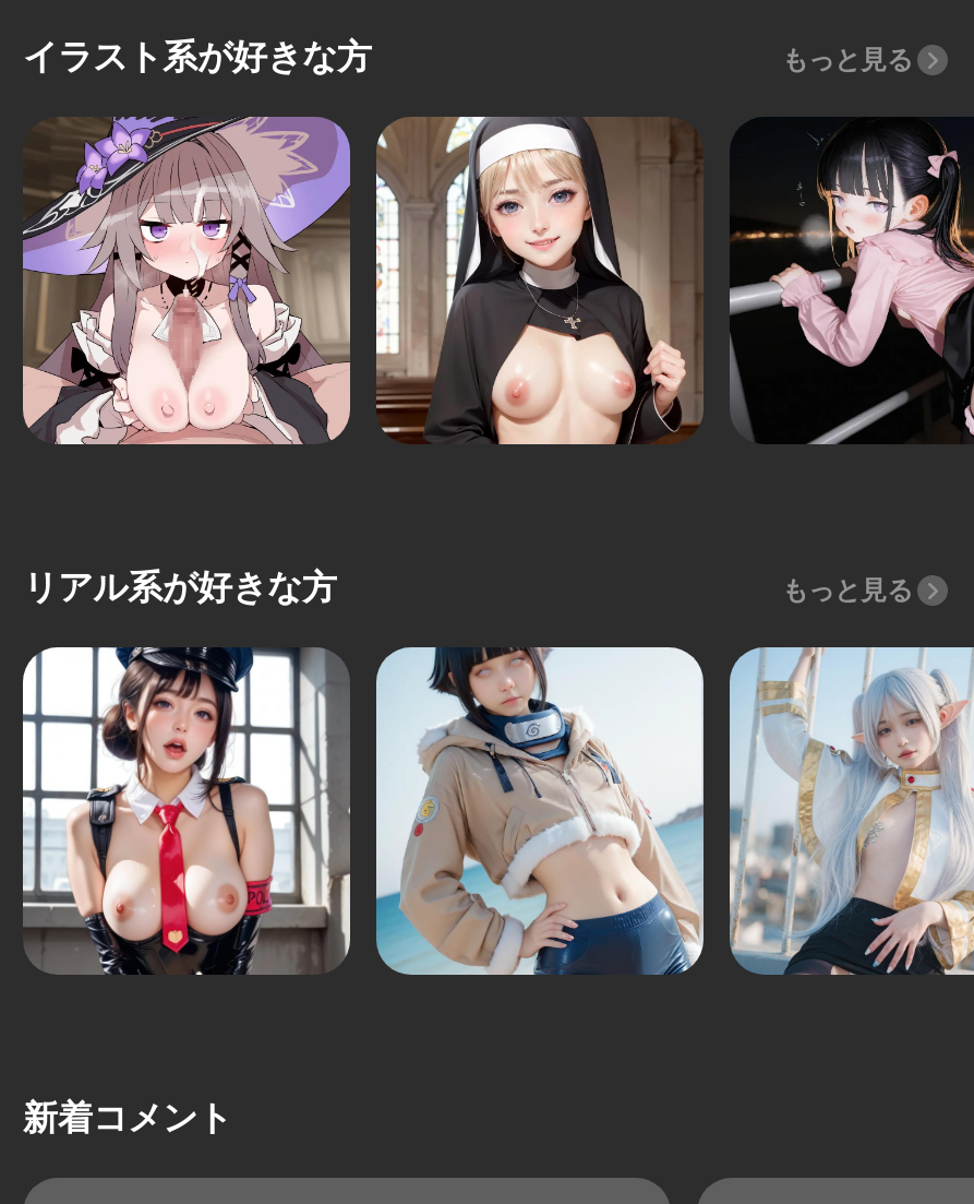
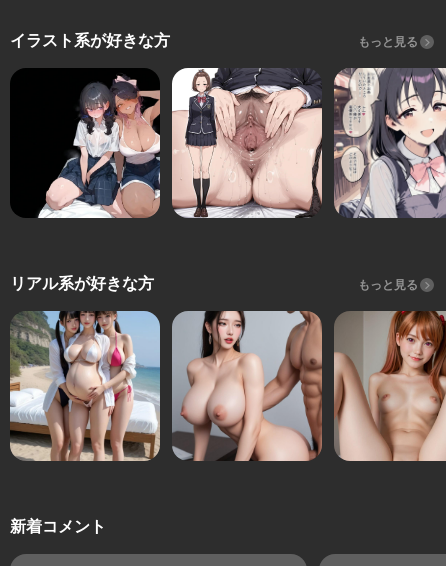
- [image]
+ [image]

- [image]
+ [image]

- [image]
+ [image]

- [image]
+ [image]

- [image]
+ [image]

- [image]
+ [image]
